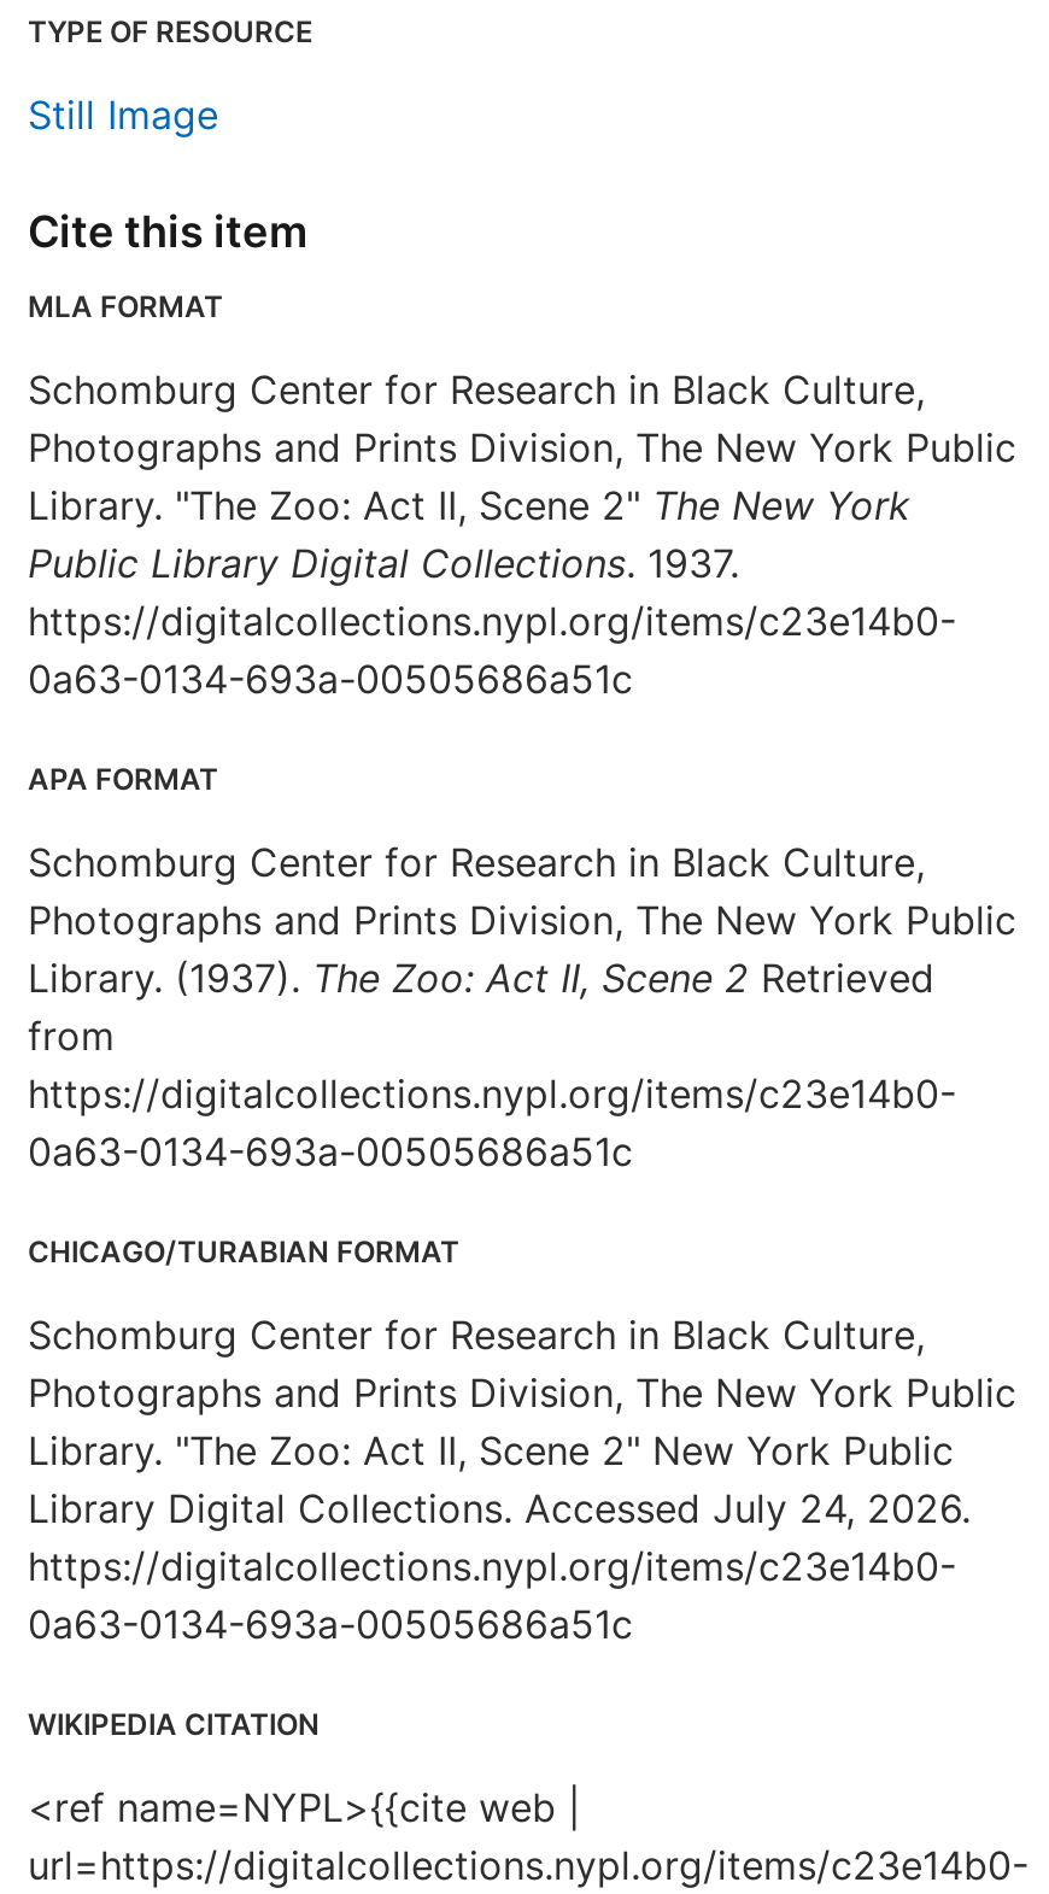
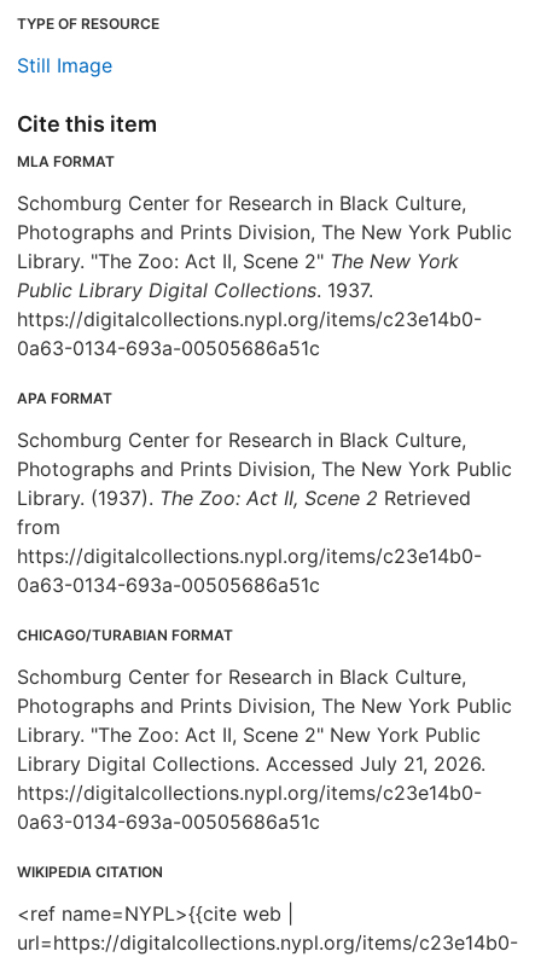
- Library Digital Collections. Accessed July 24, 2026.
+ Library Digital Collections. Accessed July 21, 2026.
